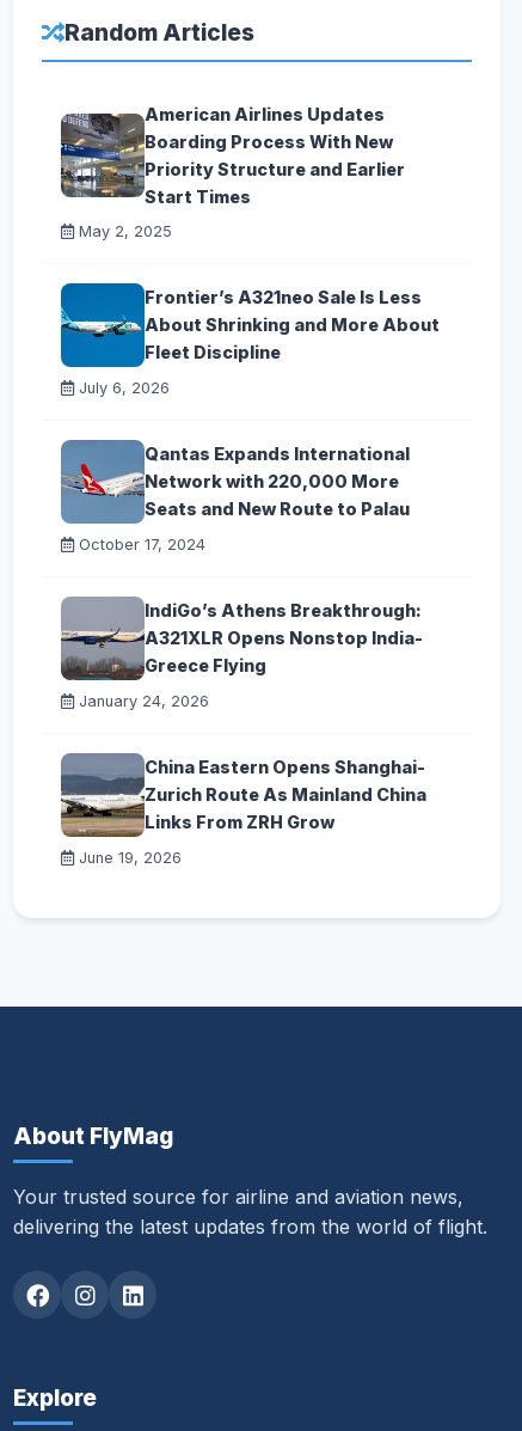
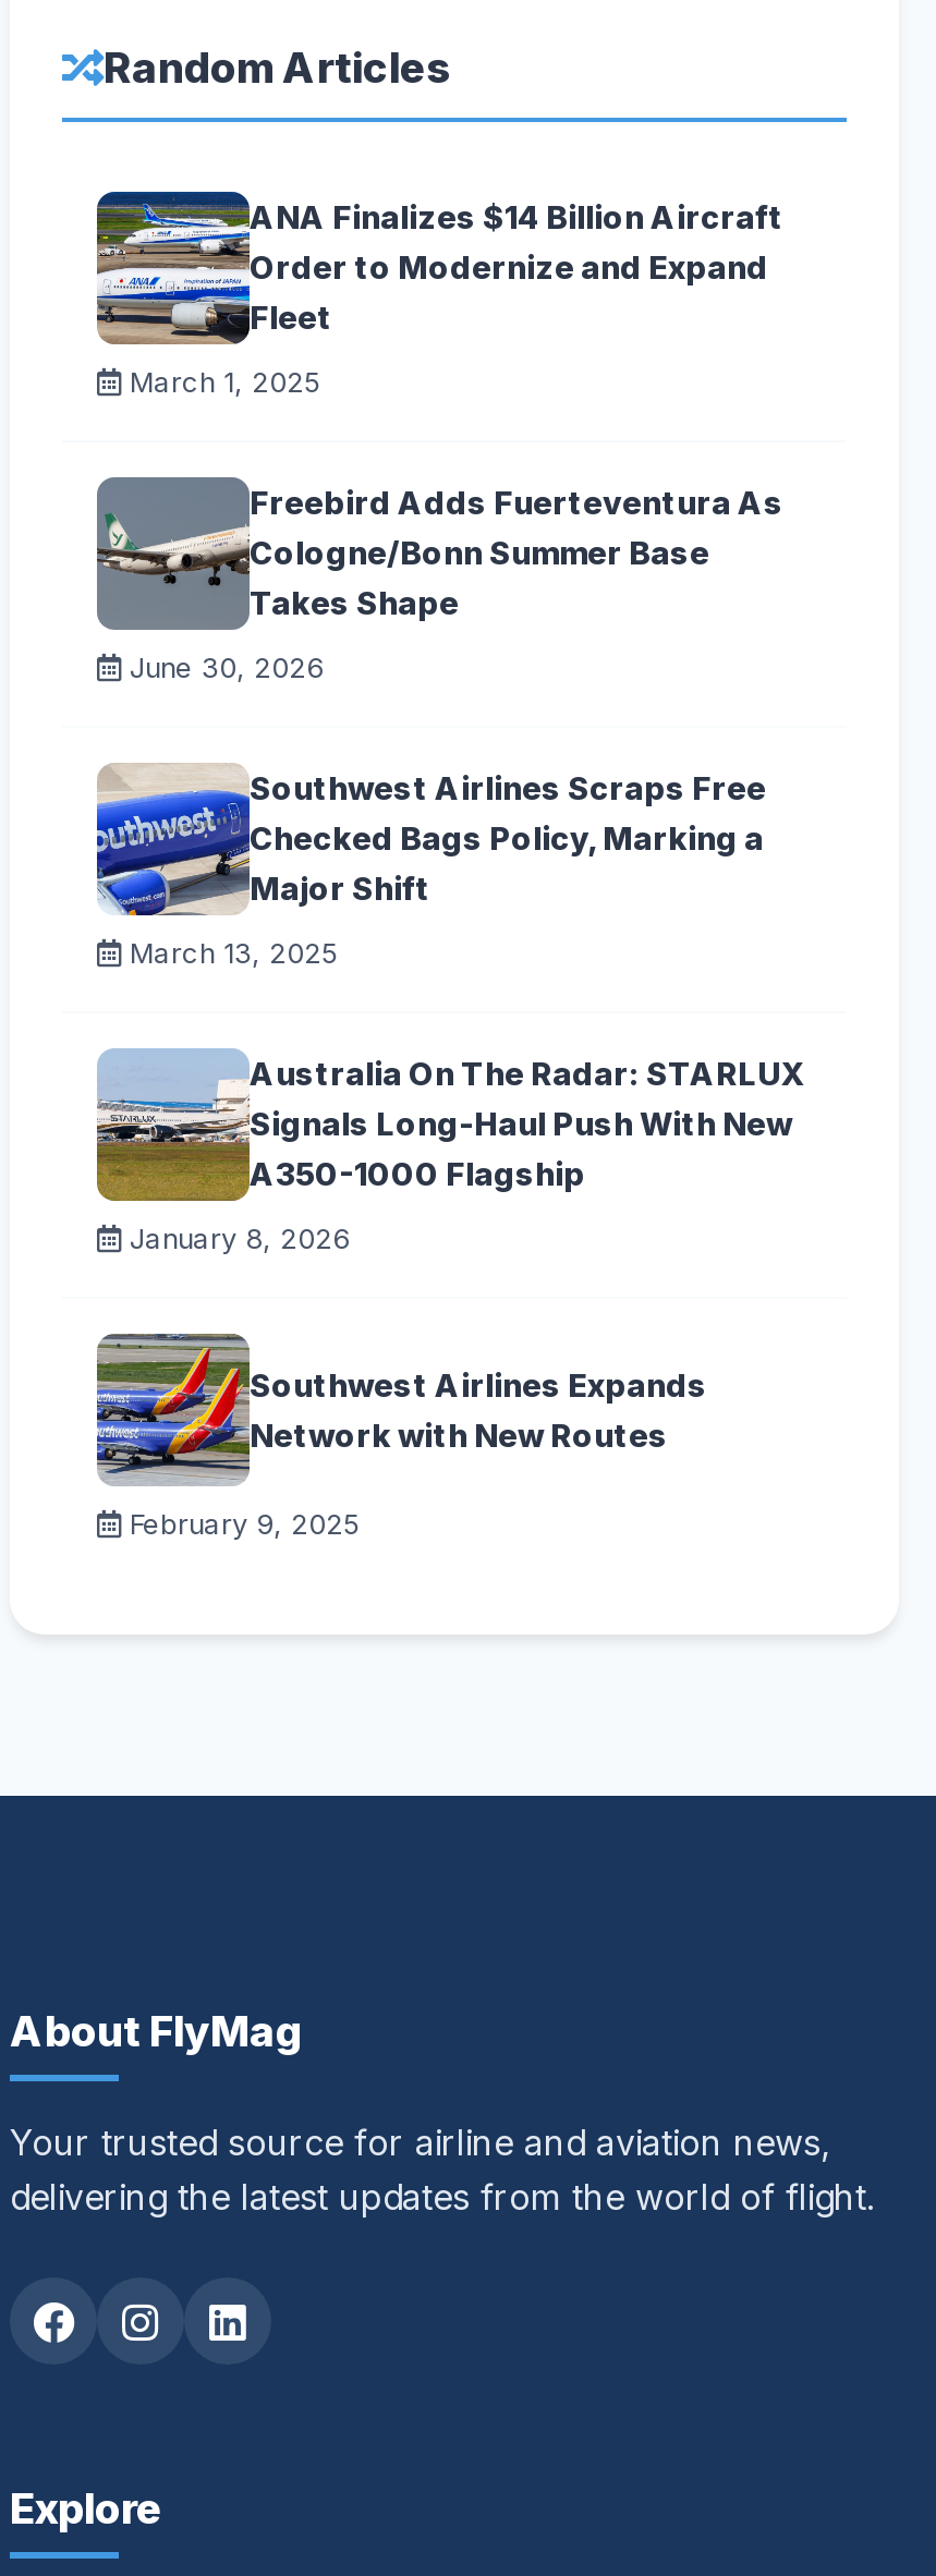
- [image]
- American Airlines Updates
- Boarding Process With New
- Priority Structure and Earlier
- Start Times
+ [image]
+ ANA Finalizes $14 Billion Aircraft
+ Order to Modernize and Expand
+ Fleet

- May 2, 2025
+ March 1, 2025

- [image]
- Frontier’s A321neo Sale Is Less
- About Shrinking and More About
- Fleet Discipline
+ [image]
+ Freebird Adds Fuerteventura As
+ Cologne/Bonn Summer Base
+ Takes Shape

- July 6, 2026
+ June 30, 2026

- [image]
- Qantas Expands International
- Network with 220,000 More
- Seats and New Route to Palau
+ [image]
+ Southwest Airlines Scraps Free
+ Checked Bags Policy, Marking a
+ Major Shift

- October 17, 2024
+ March 13, 2025

- [image]
- IndiGo’s Athens Breakthrough:
- A321XLR Opens Nonstop India-
- Greece Flying
+ [image]
+ Australia On The Radar: STARLUX
+ Signals Long-Haul Push With New
+ A350-1000 Flagship

- January 24, 2026
+ January 8, 2026

- [image]
- China Eastern Opens Shanghai-
- Zurich Route As Mainland China
- Links From ZRH Grow
+ [image]
+ Southwest Airlines Expands
+ Network with New Routes

- June 19, 2026
+ February 9, 2025
